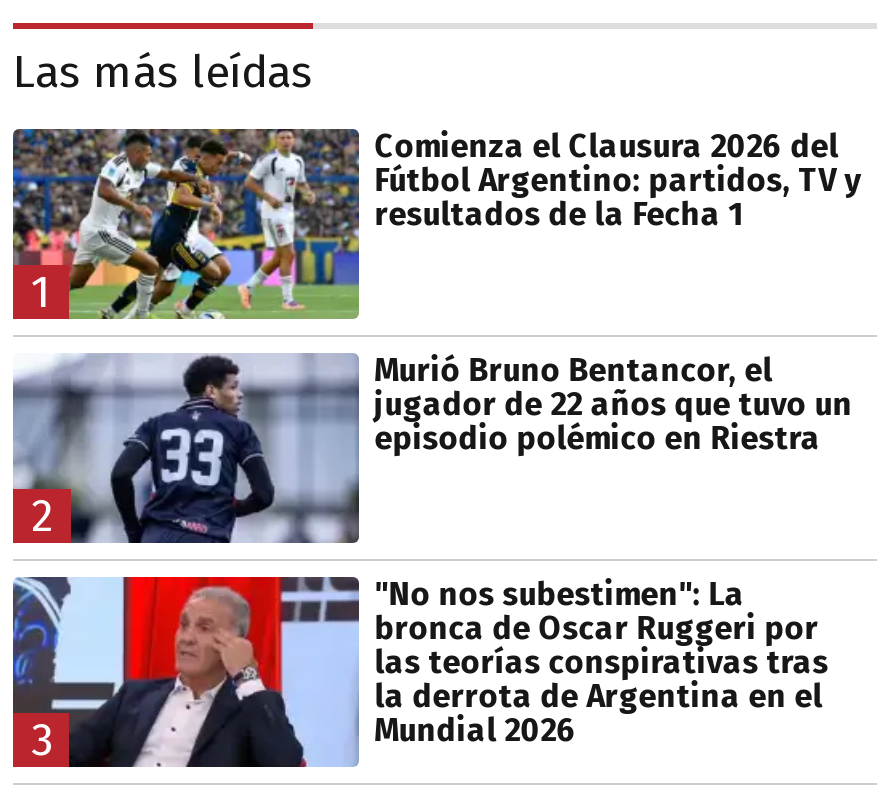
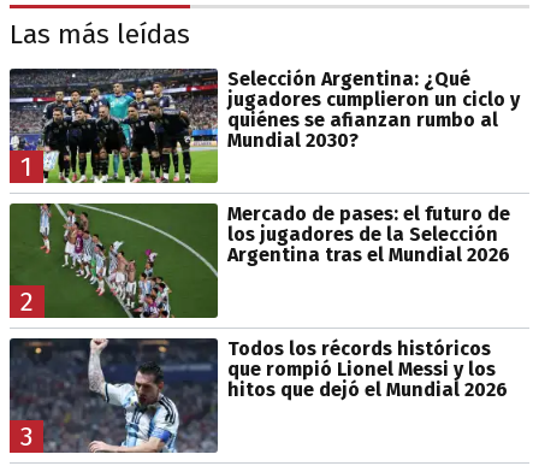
- [image]
- Comienza el Clausura 2026 del
- Fútbol Argentino: partidos, TV y
- resultados de la Fecha 1
+ [image]
+ Selección Argentina: ¿Qué
+ jugadores cumplieron un ciclo y
+ quiénes se afianzan rumbo al
+ Mundial 2030?

- [image]
- Murió Bruno Bentancor, el
- jugador de 22 años que tuvo un
- episodio polémico en Riestra
+ [image]
+ Mercado de pases: el futuro de
+ los jugadores de la Selección
+ Argentina tras el Mundial 2026

- [image]
- "No nos subestimen": La
- bronca de Oscar Ruggeri por
- las teorías conspirativas tras
- la derrota de Argentina en el
- Mundial 2026
+ [image]
+ Todos los récords históricos
+ que rompió Lionel Messi y los
+ hitos que dejó el Mundial 2026
